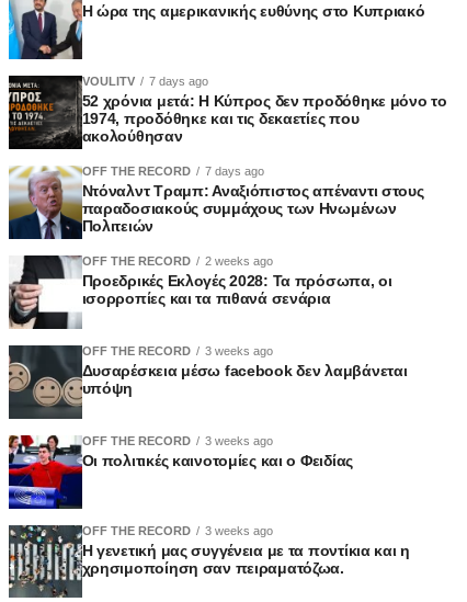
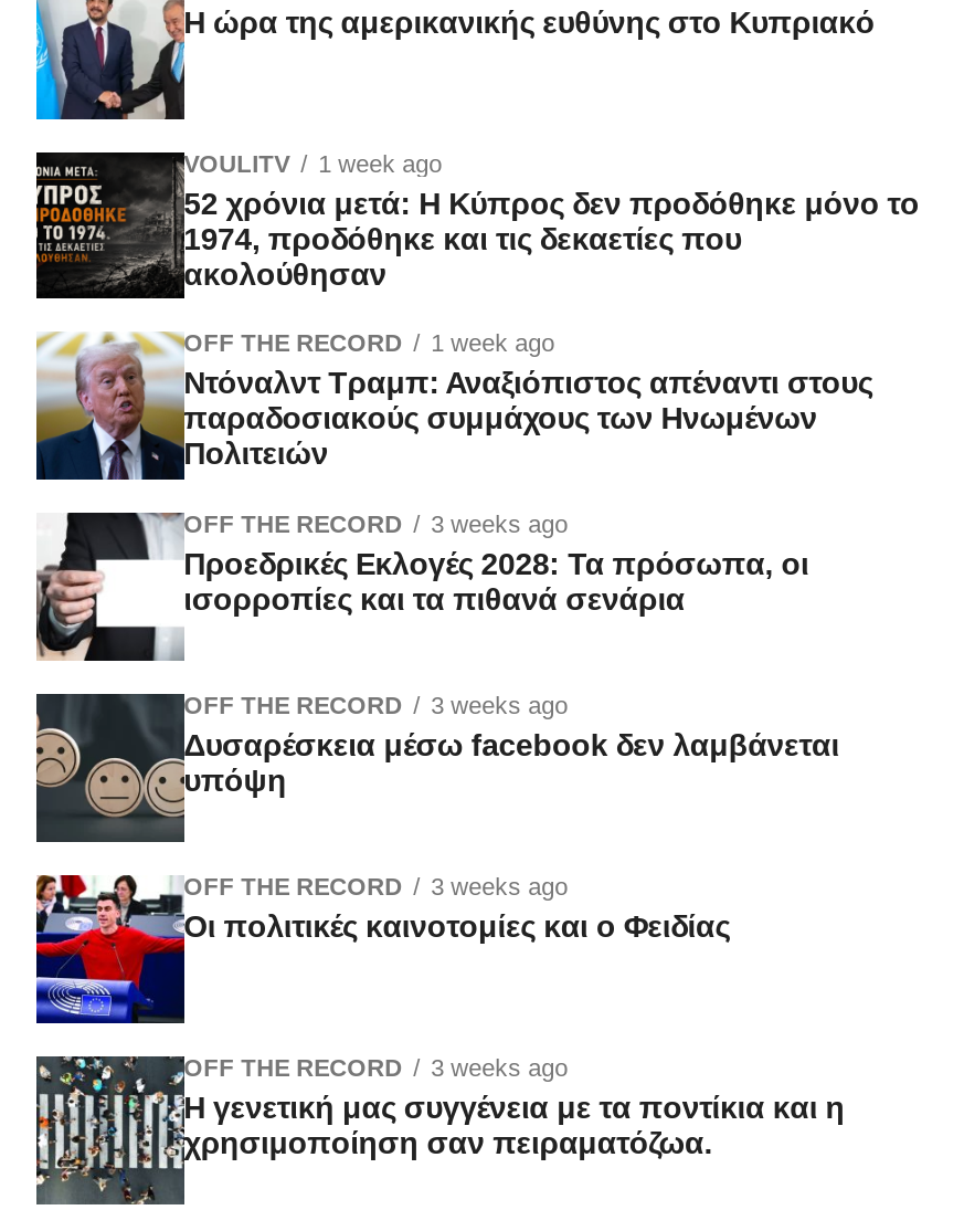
- VOULITV 7 days ago
+ VOULITV 1 week ago

- OFF THE RECORD 7 days ago
+ OFF THE RECORD 1 week ago

- OFF THE RECORD 2 weeks ago
+ OFF THE RECORD 3 weeks ago
